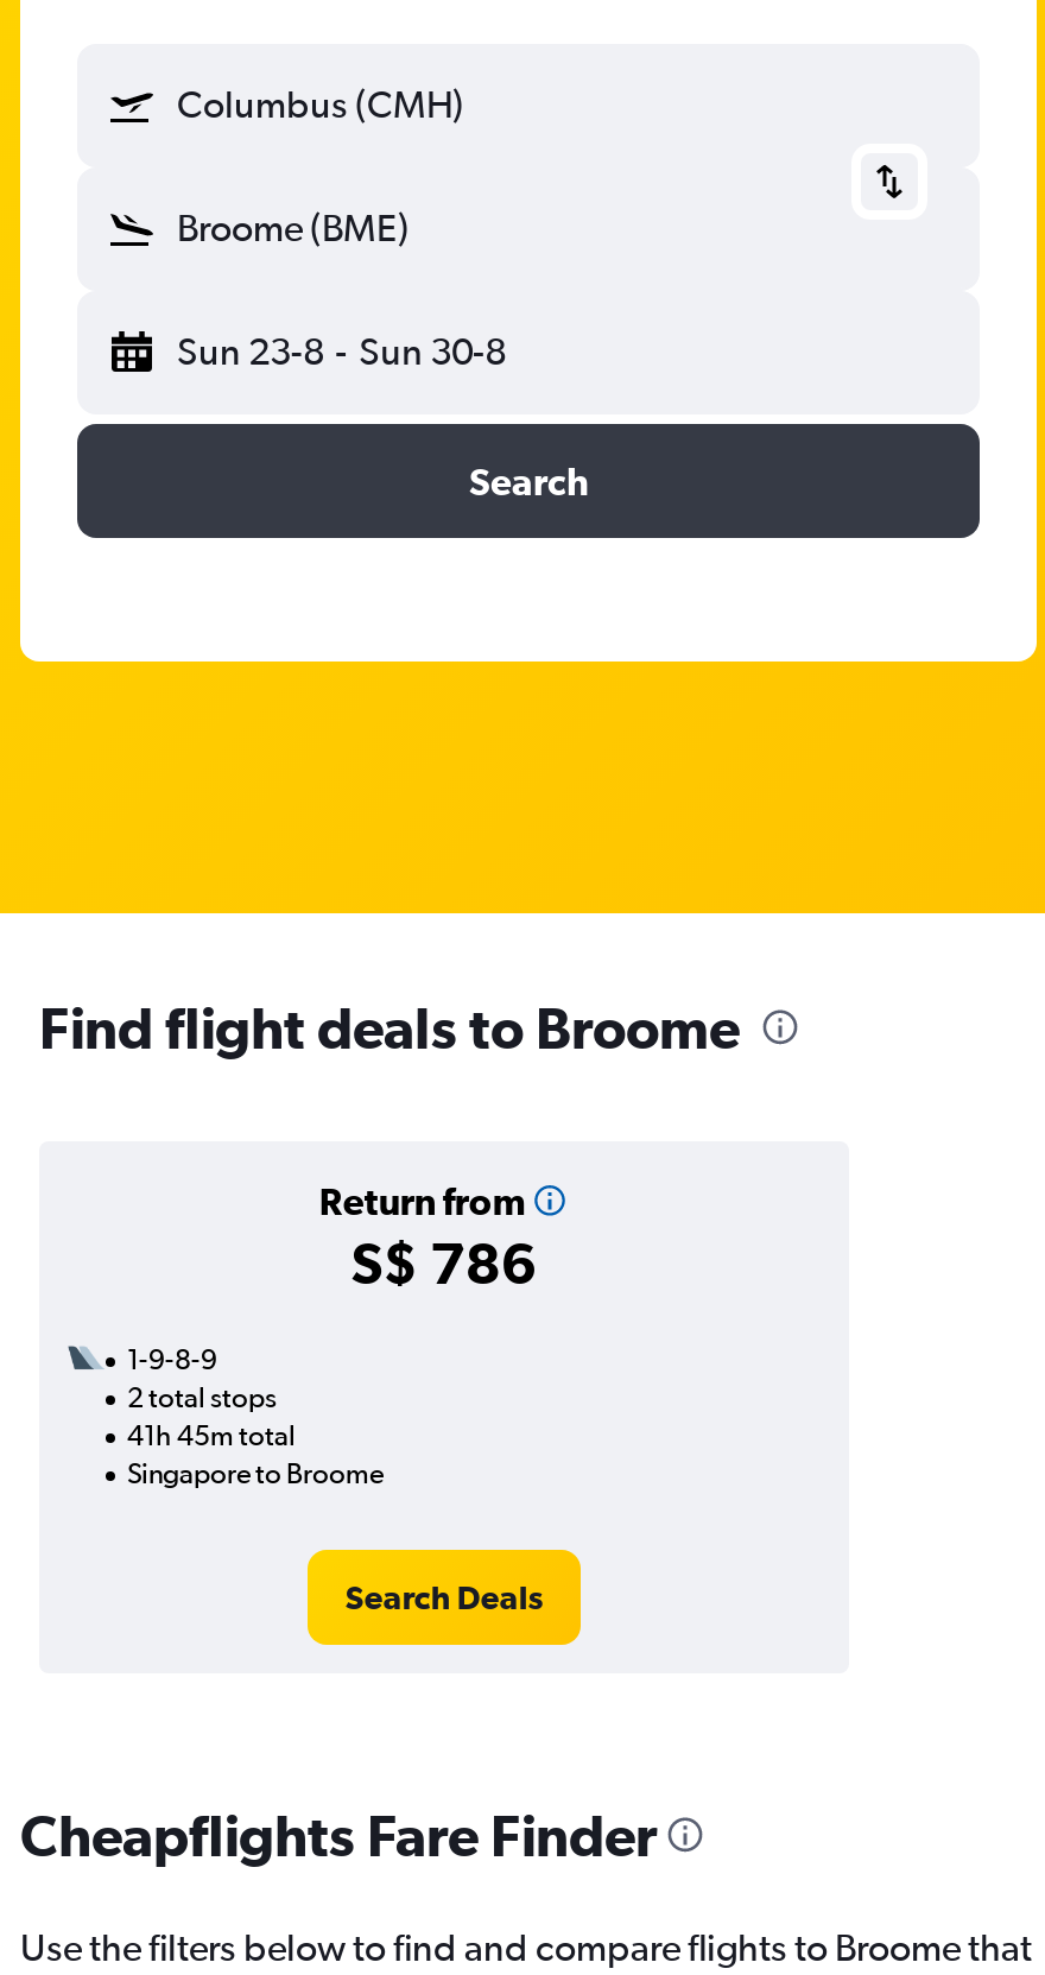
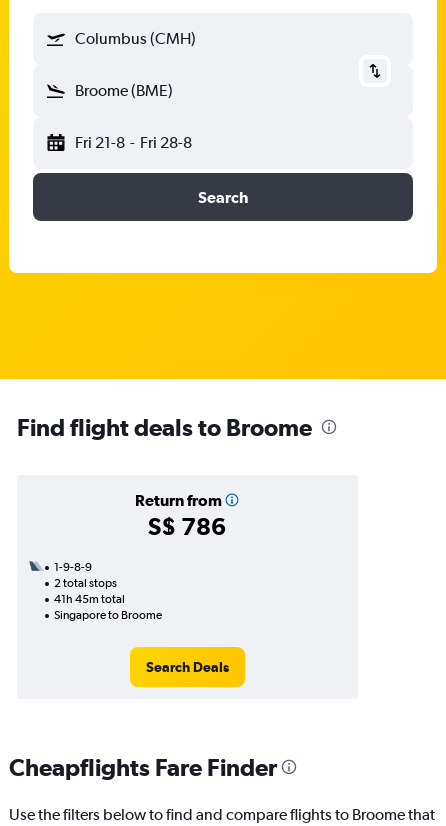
- Sun 23-8 - Sun 30-8
+ Fri 21-8 - Fri 28-8
